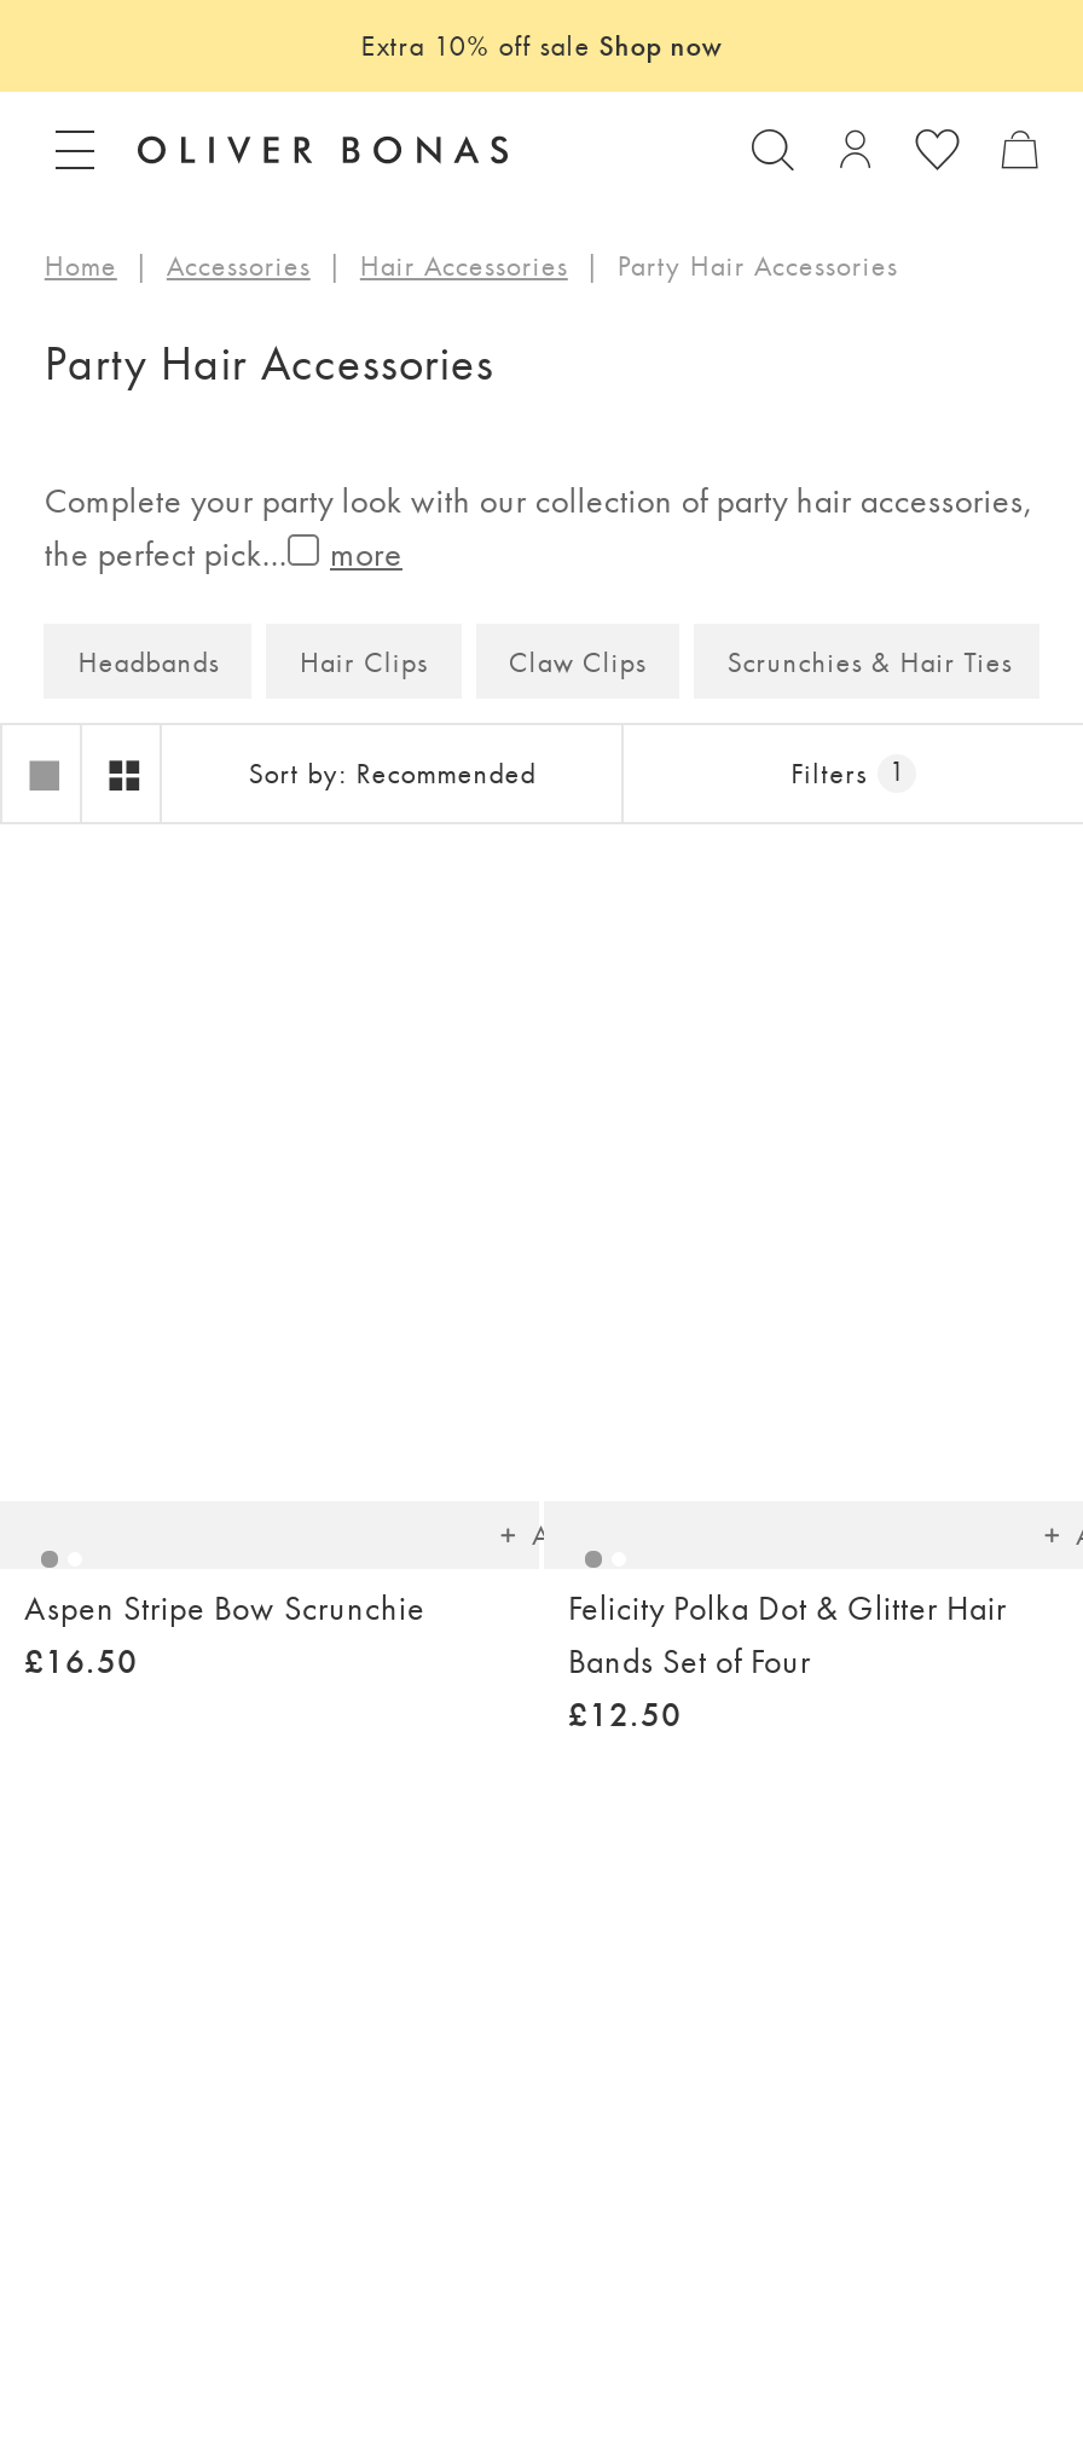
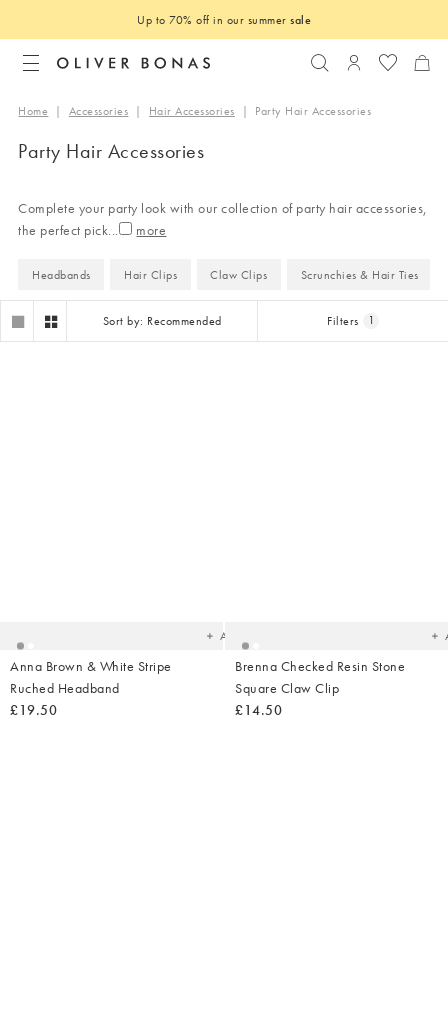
- Extra 10% off sale Shop now
+ Up to 70% off in our summer sale

- Aspen Stripe Bow Scrunchie
- £16.50
+ Anna Brown & White Stripe
+ Ruched Headband
+ £19.50

- Felicity Polka Dot & Glitter Hair
- Bands Set of Four
- £12.50
+ Brenna Checked Resin Stone
+ Square Claw Clip
+ £14.50
